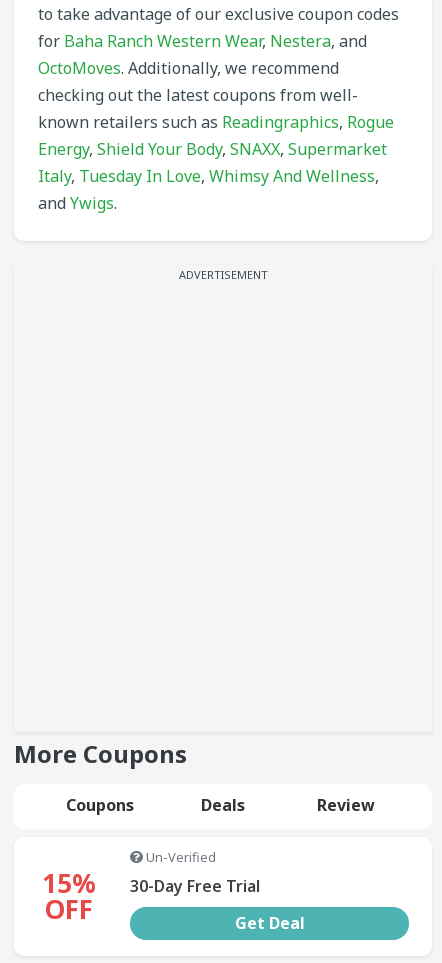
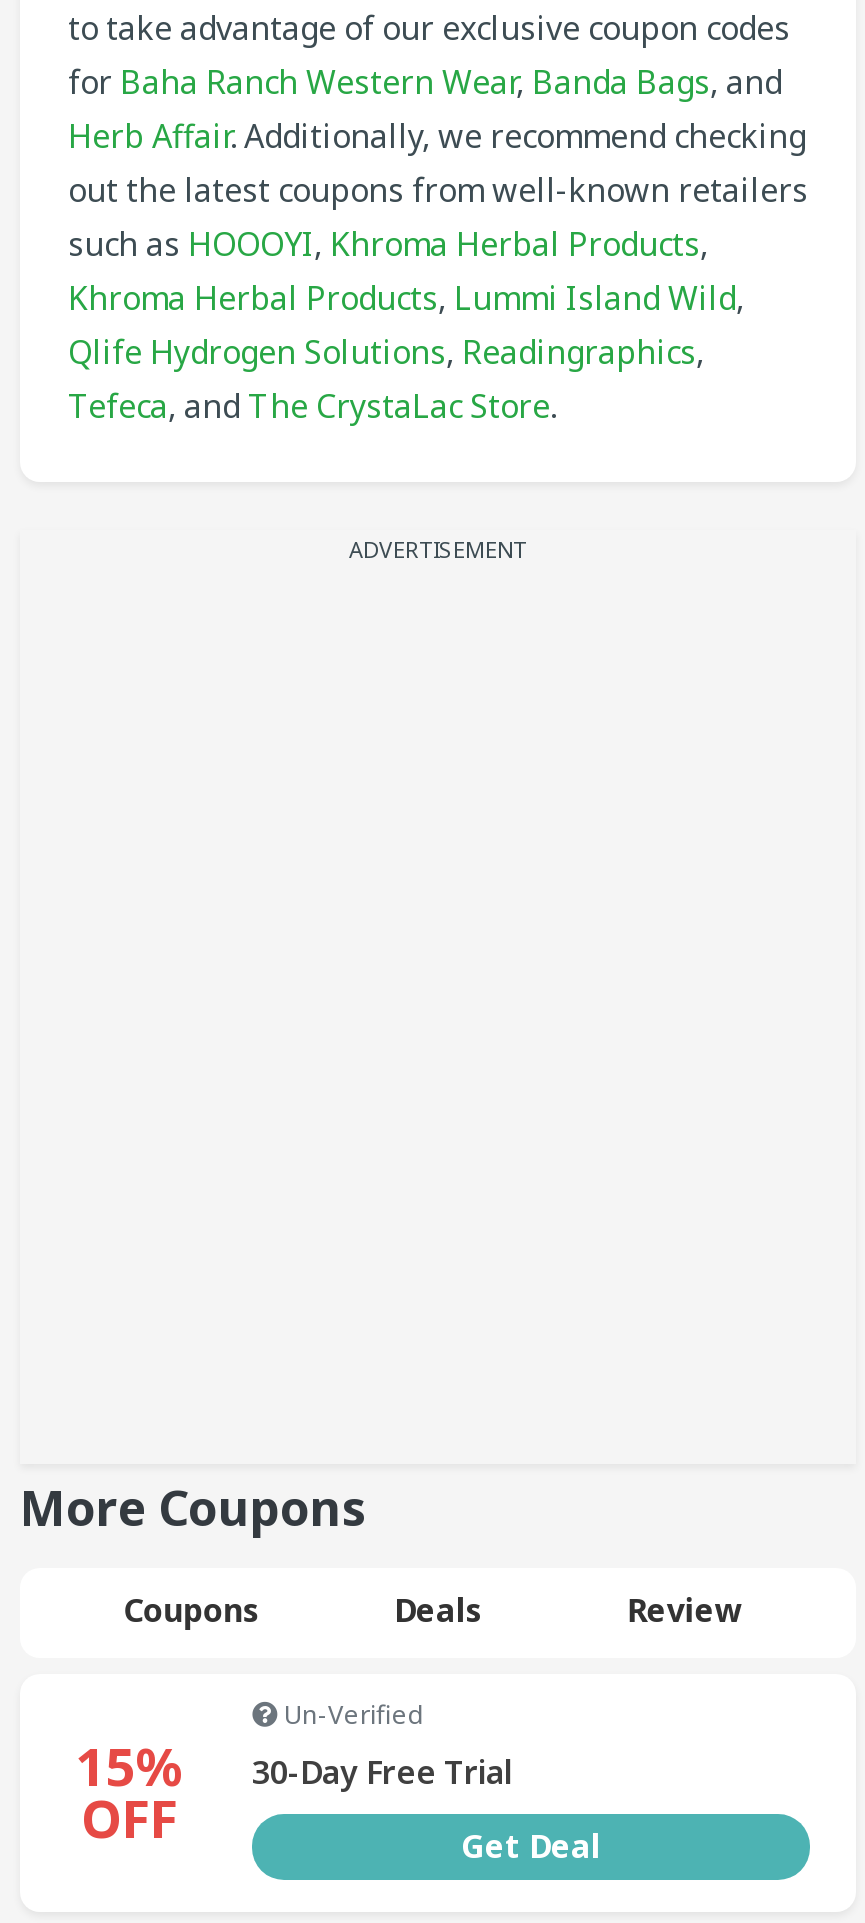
- for Baha Ranch Western Wear, Nestera, and
- OctoMoves. Additionally, we recommend
- checking out the latest coupons from well-
- known retailers such as Readingraphics, Rogue
- Energy, Shield Your Body, SNAXX, Supermarket
- Italy, Tuesday In Love, Whimsy And Wellness,
- and Ywigs.
+ for Baha Ranch Western Wear, Banda Bags, and
+ Herb Affair. Additionally, we recommend checking
+ out the latest coupons from well-known retailers
+ such as HOOOYI, Khroma Herbal Products,
+ Khroma Herbal Products, Lummi Island Wild,
+ Qlife Hydrogen Solutions, Readingraphics,
+ Tefeca, and The CrystaLac Store.
